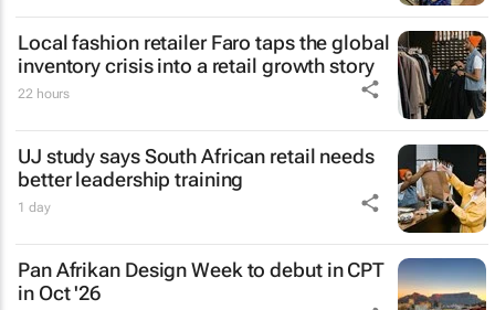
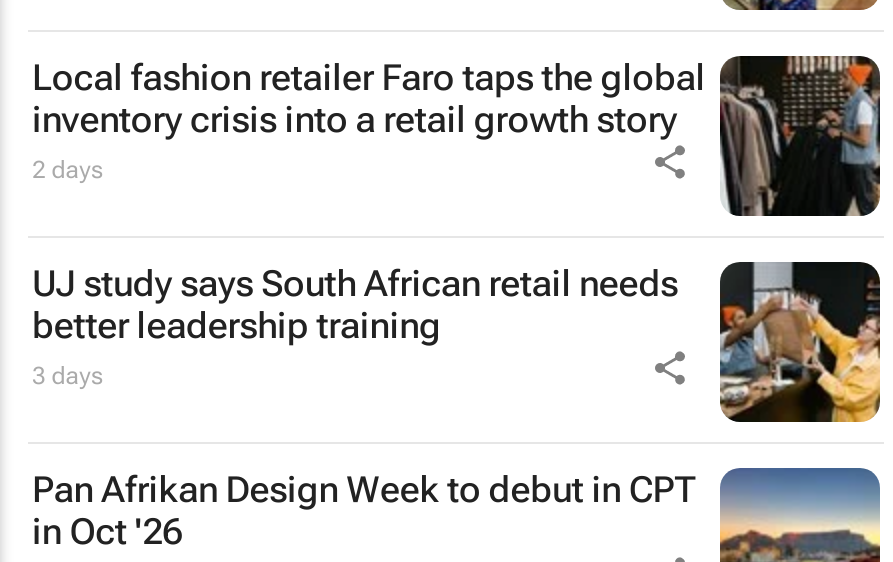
- 22 hours
+ 2 days

- 1 day
+ 3 days
